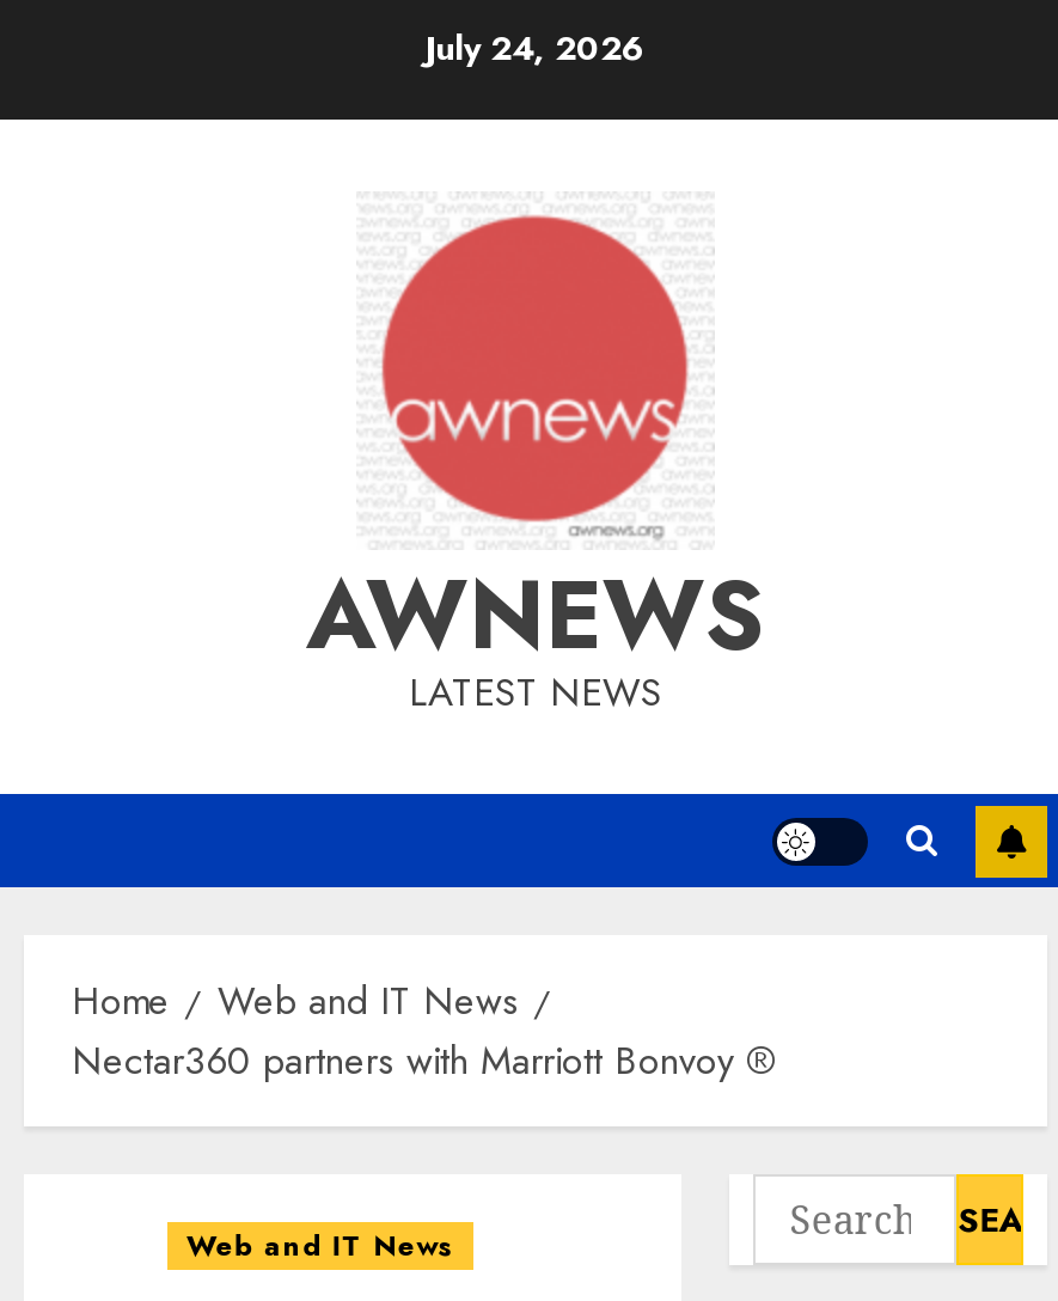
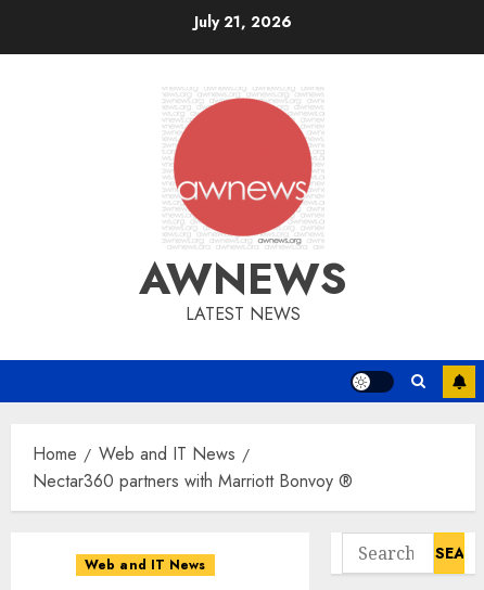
- July 24, 2026
+ July 21, 2026
